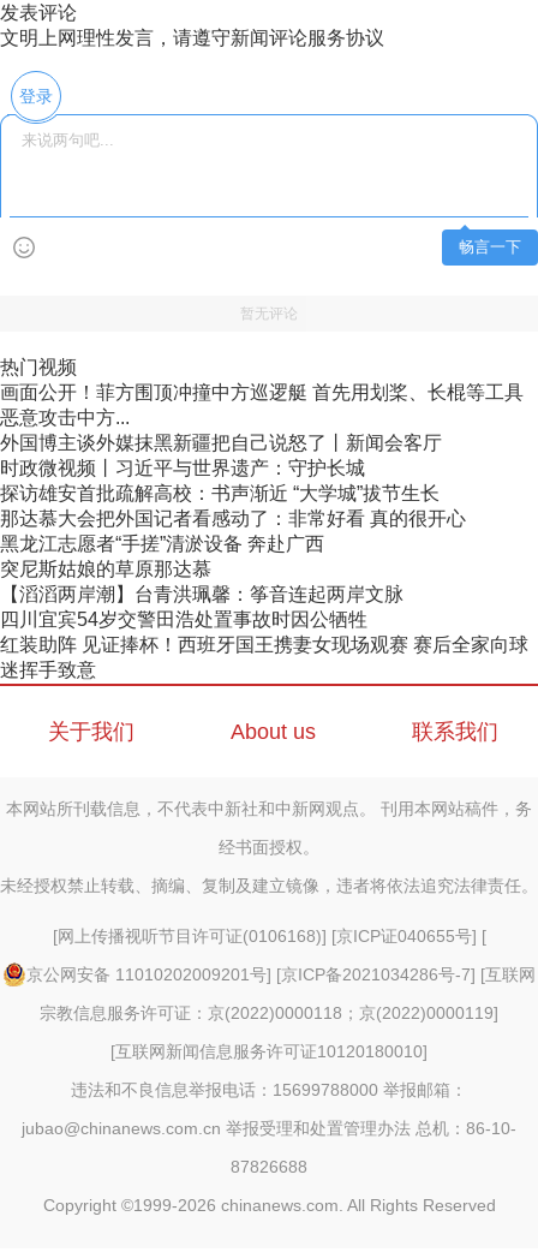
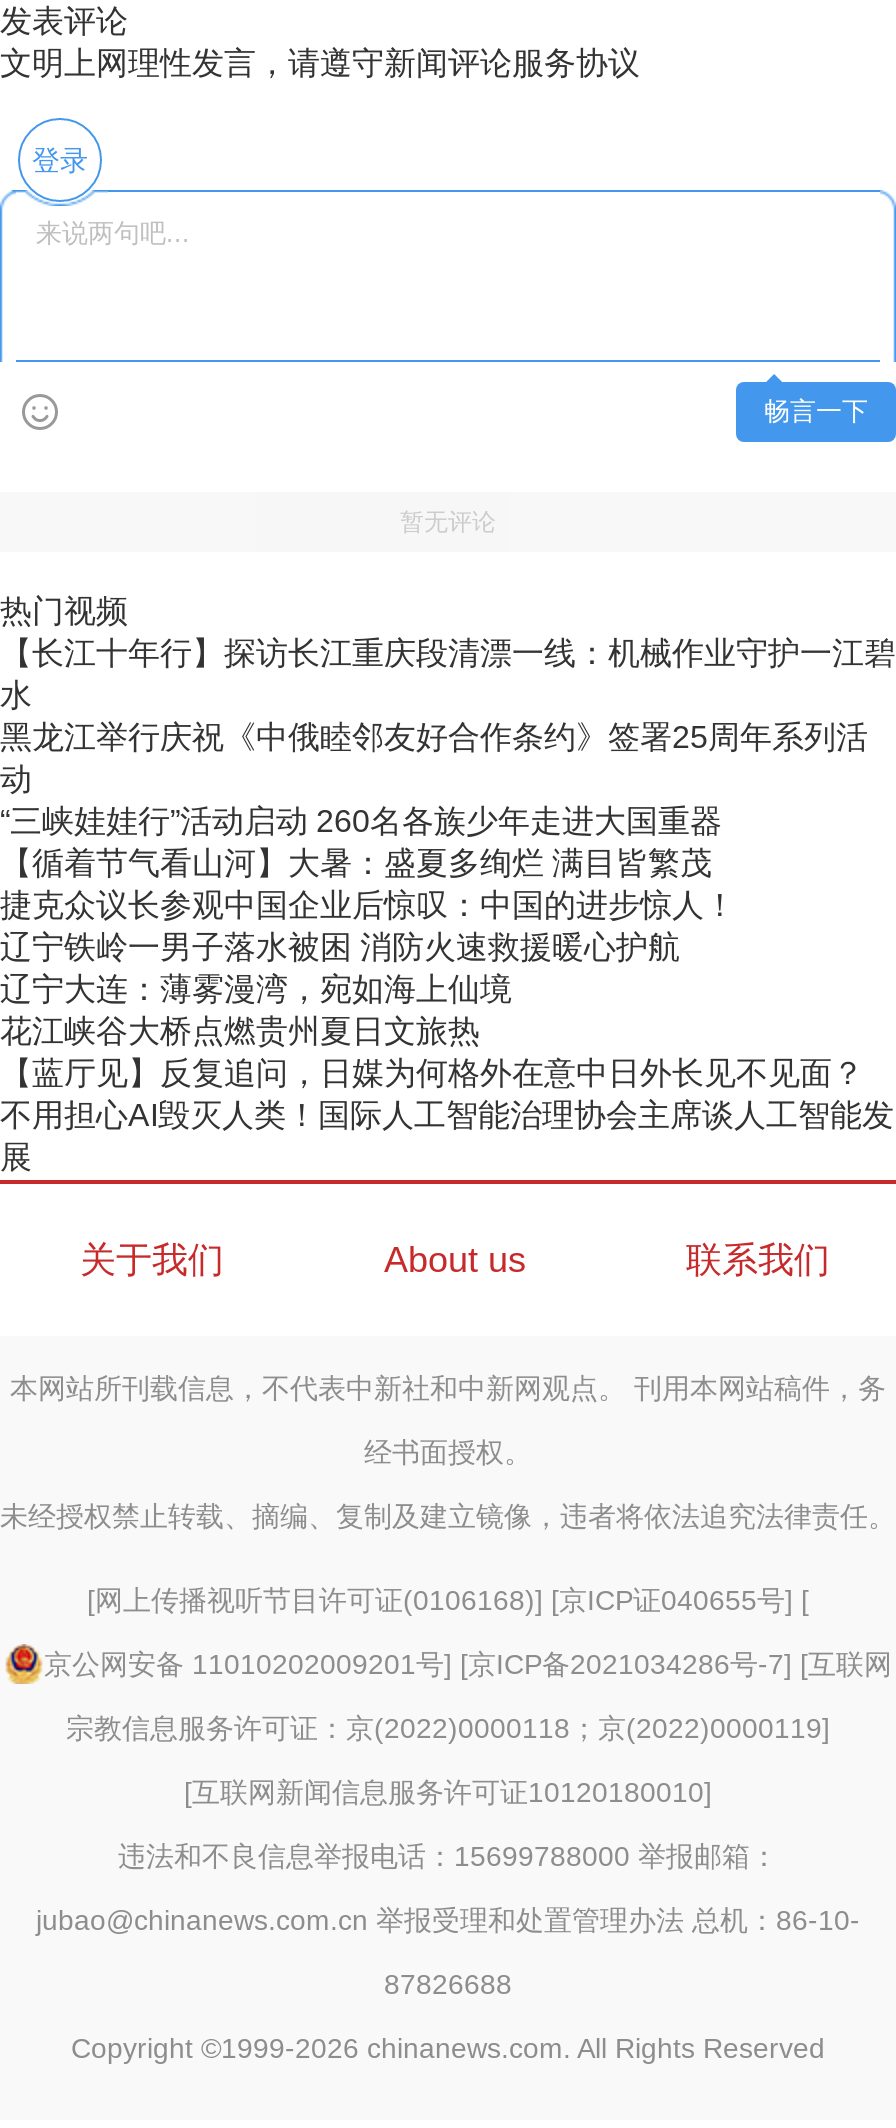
- 画面公开！菲方围顶冲撞中方巡逻艇 首先用划桨、长棍等工具
- 恶意攻击中方...
- 外国博主谈外媒抹黑新疆把自己说怒了丨新闻会客厅
- 时政微视频丨习近平与世界遗产：守护长城
- 探访雄安首批疏解高校：书声渐近 “大学城”拔节生长
- 那达慕大会把外国记者看感动了：非常好看 真的很开心
- 黑龙江志愿者“手搓”清淤设备 奔赴广西
- 突尼斯姑娘的草原那达慕
- 【滔滔两岸潮】台青洪珮馨：筝音连起两岸文脉
- 四川宜宾54岁交警田浩处置事故时因公牺牲
- 红装助阵 见证捧杯！西班牙国王携妻女现场观赛 赛后全家向球
- 迷挥手致意
+ 【长江十年行】探访长江重庆段清漂一线：机械作业守护一江碧
+ 水
+ 黑龙江举行庆祝《中俄睦邻友好合作条约》签署25周年系列活
+ 动
+ “三峡娃娃行”活动启动 260名各族少年走进大国重器
+ 【循着节气看山河】大暑：盛夏多绚烂 满目皆繁茂
+ 捷克众议长参观中国企业后惊叹：中国的进步惊人！
+ 辽宁铁岭一男子落水被困 消防火速救援暖心护航
+ 辽宁大连：薄雾漫湾，宛如海上仙境
+ 花江峡谷大桥点燃贵州夏日文旅热
+ 【蓝厅见】反复追问，日媒为何格外在意中日外长见不见面？
+ 不用担心AI毁灭人类！国际人工智能治理协会主席谈人工智能发
+ 展
